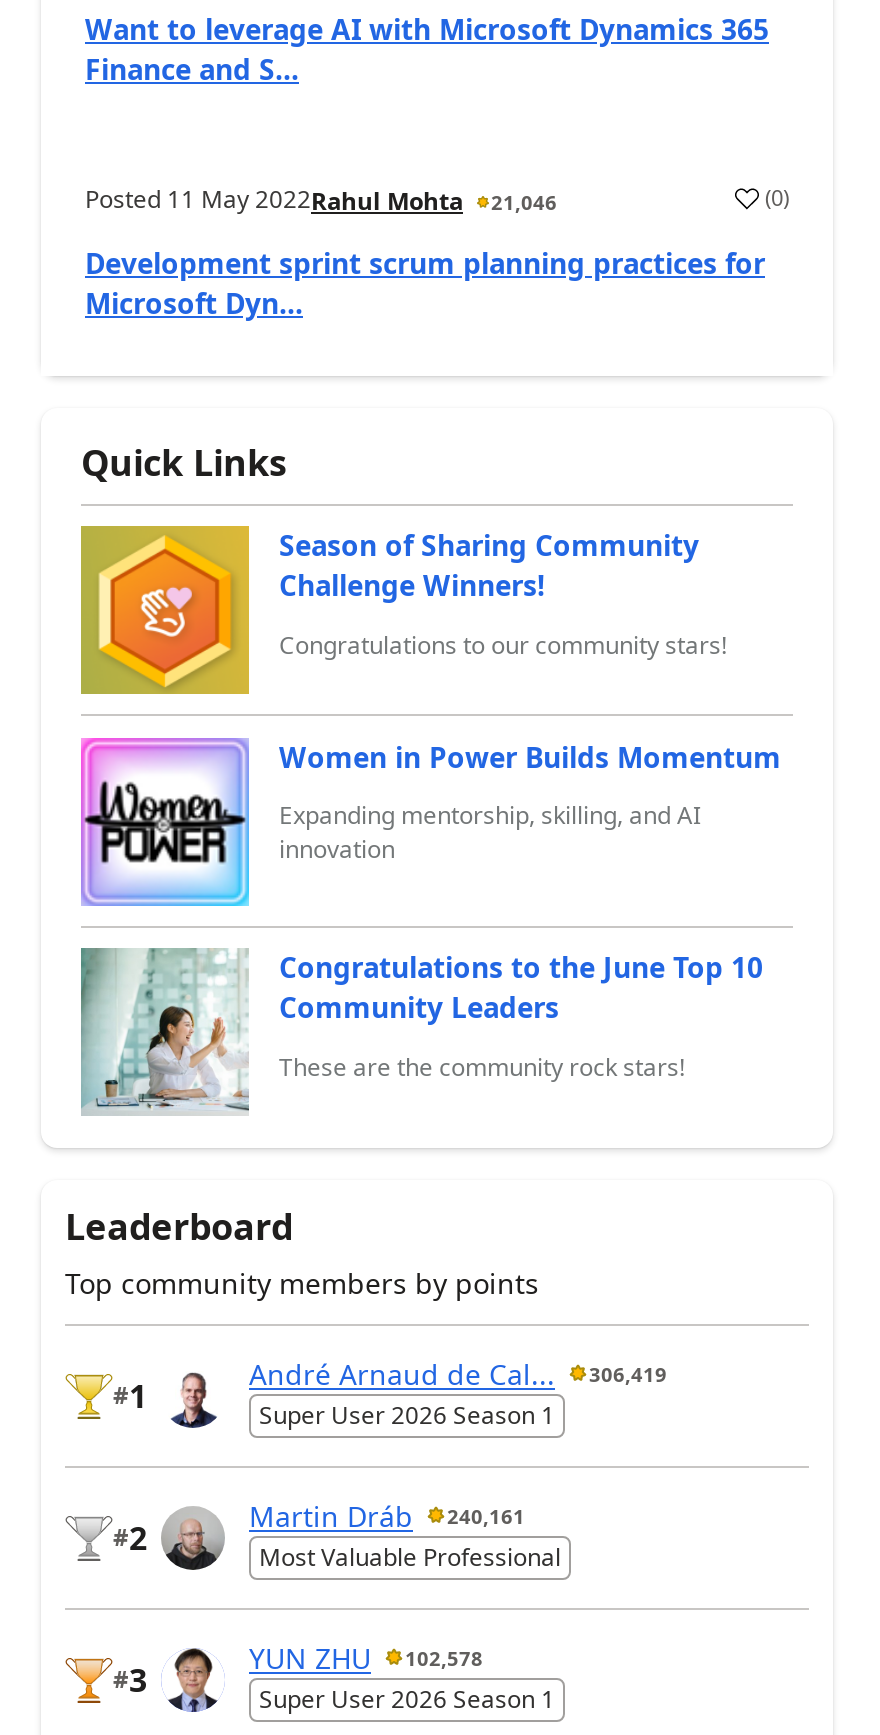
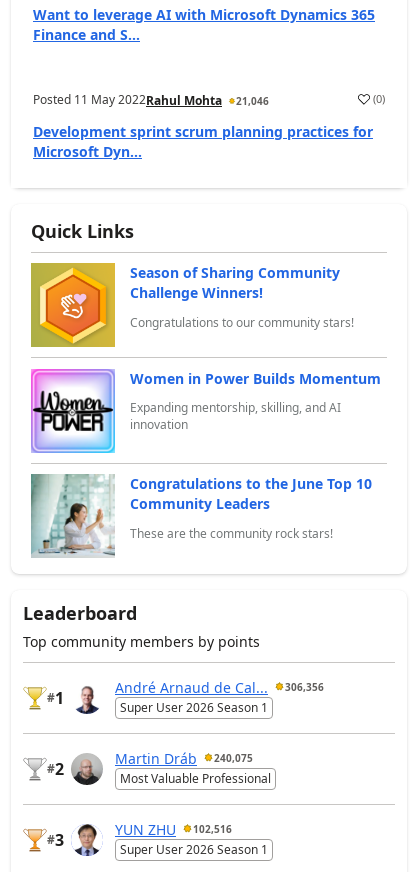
- André Arnaud de Cal... 306,419
+ André Arnaud de Cal... 306,356

- Martin Dráb 240,161
+ Martin Dráb 240,075

- YUN ZHU 102,578
+ YUN ZHU 102,516
